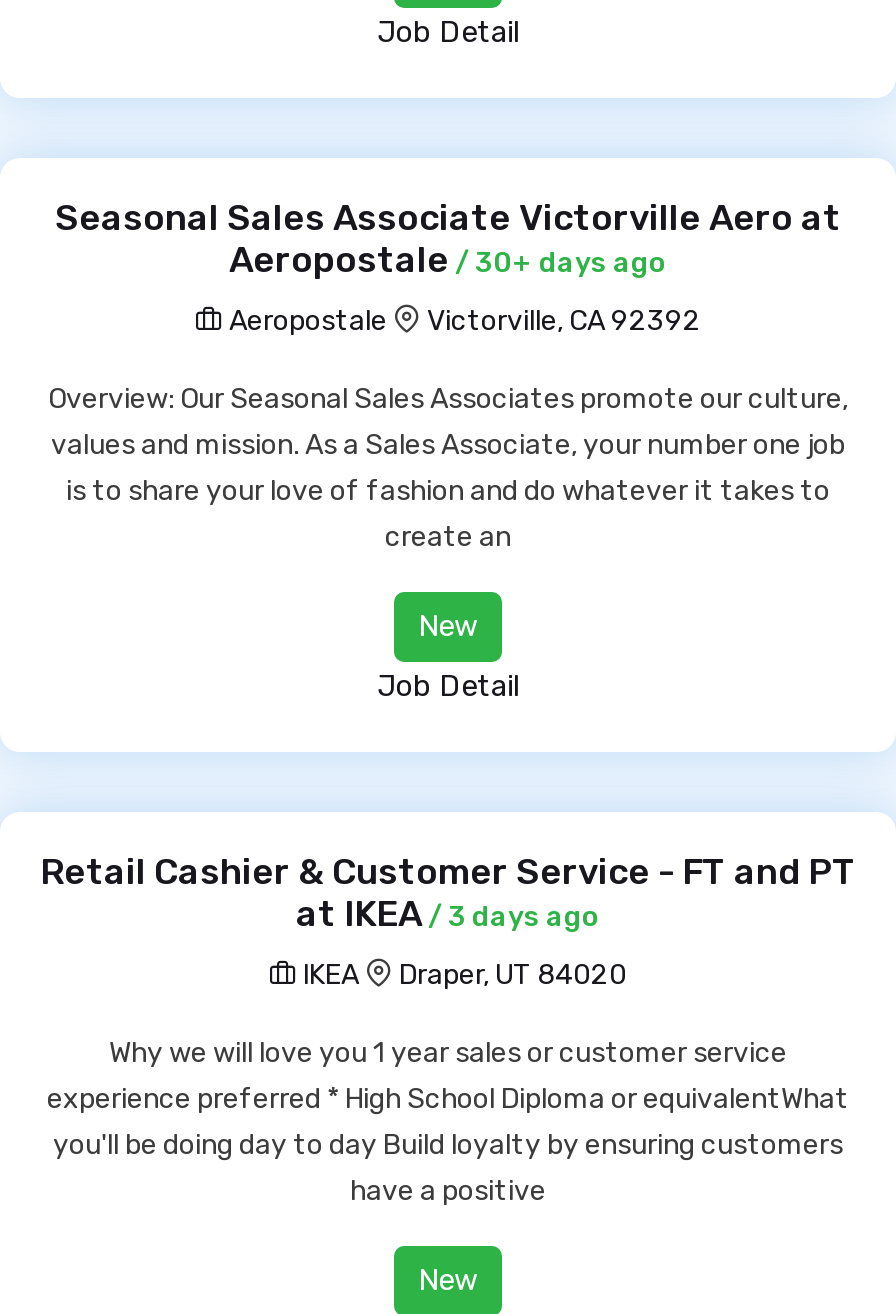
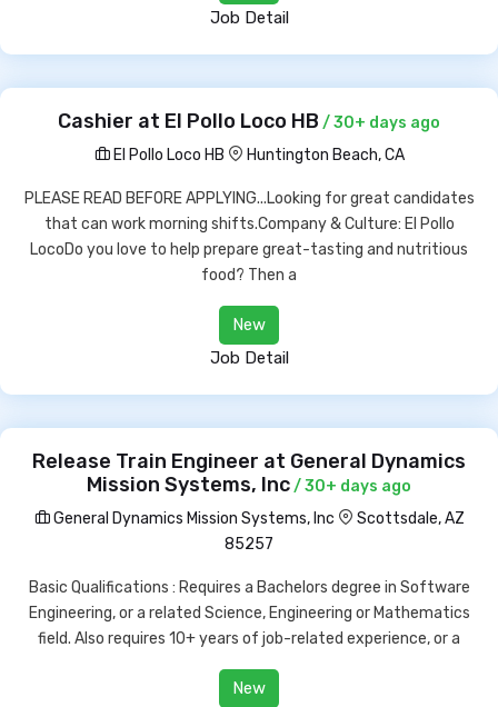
- Seasonal Sales Associate Victorville Aero at
- Aeropostale / 30+ days ago
+ Cashier at El Pollo Loco HB / 30+ days ago

- Aeropostale
- Victorville, CA 92392
+ El Pollo Loco HB
+ Huntington Beach, CA

- Overview: Our Seasonal Sales Associates promote our culture,
- values and mission. As a Sales Associate, your number one job
- is to share your love of fashion and do whatever it takes to
- create an
+ PLEASE READ BEFORE APPLYING...Looking for great candidates
+ that can work morning shifts.Company & Culture: El Pollo
+ LocoDo you love to help prepare great-tasting and nutritious
+ food? Then a

- Retail Cashier & Customer Service - FT and PT
- at IKEA / 3 days ago
+ Release Train Engineer at General Dynamics
+ Mission Systems, Inc / 30+ days ago

- IKEA
- Draper, UT 84020
+ General Dynamics Mission Systems, Inc
+ Scottsdale, AZ
+ 85257

- Why we will love you 1 year sales or customer service
- experience preferred * High School Diploma or equivalentWhat
- you'll be doing day to day Build loyalty by ensuring customers
- have a positive
+ Basic Qualifications : Requires a Bachelors degree in Software
+ Engineering, or a related Science, Engineering or Mathematics
+ field. Also requires 10+ years of job-related experience, or a
